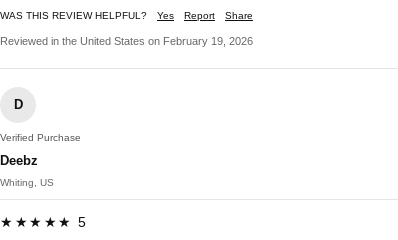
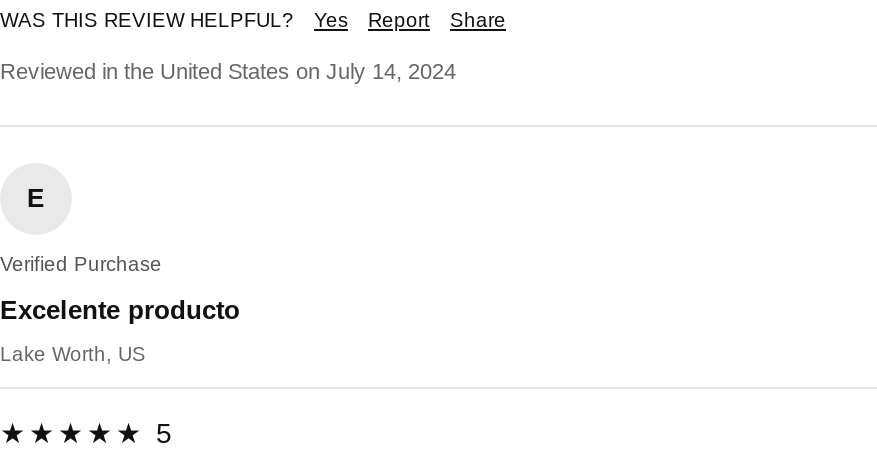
- Reviewed in the United States on February 19, 2026
+ Reviewed in the United States on July 14, 2024

- D
+ E

- Deebz
+ Excelente producto

- Whiting, US
+ Lake Worth, US
